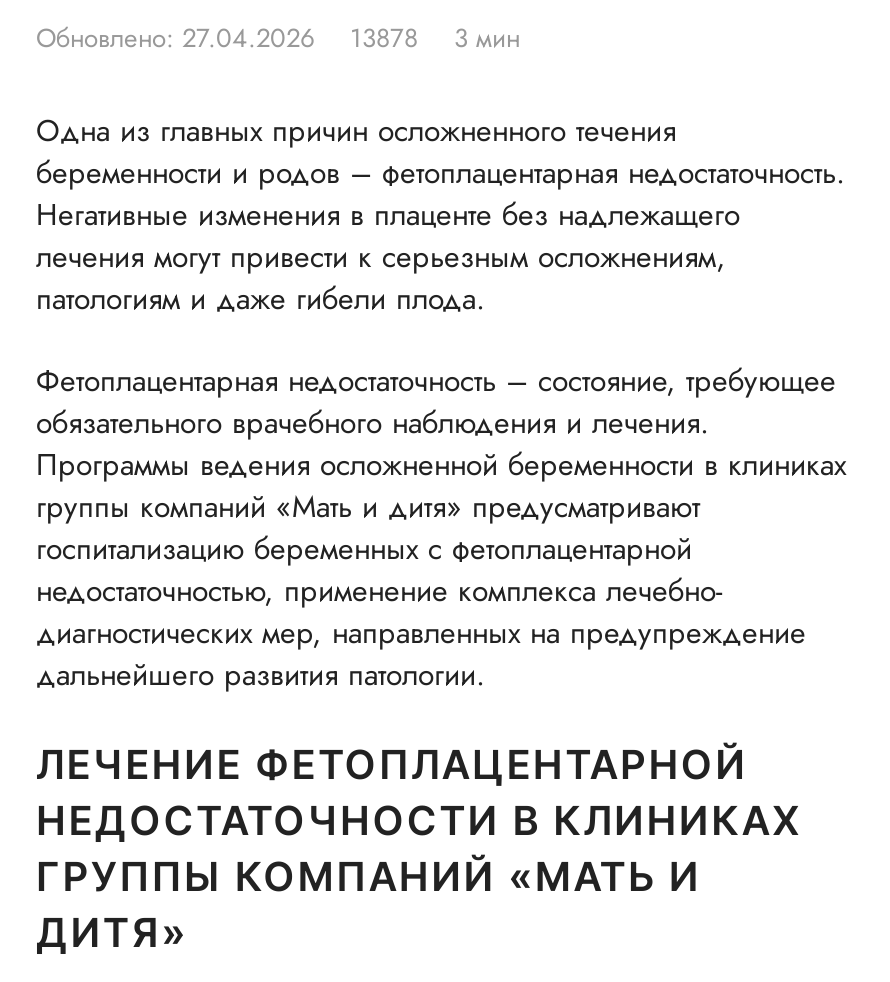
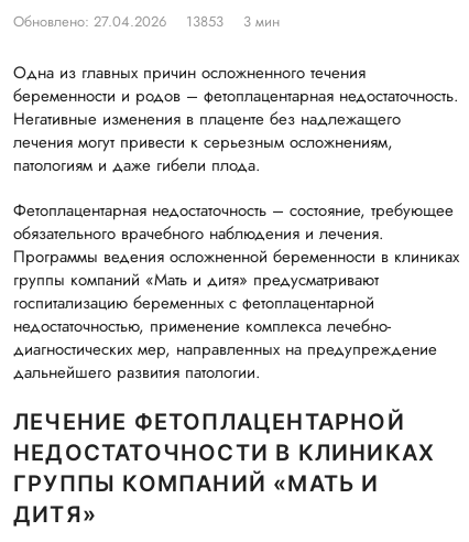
- Обновлено: 27.04.2026 13878 3 мин
+ Обновлено: 27.04.2026 13853 3 мин
